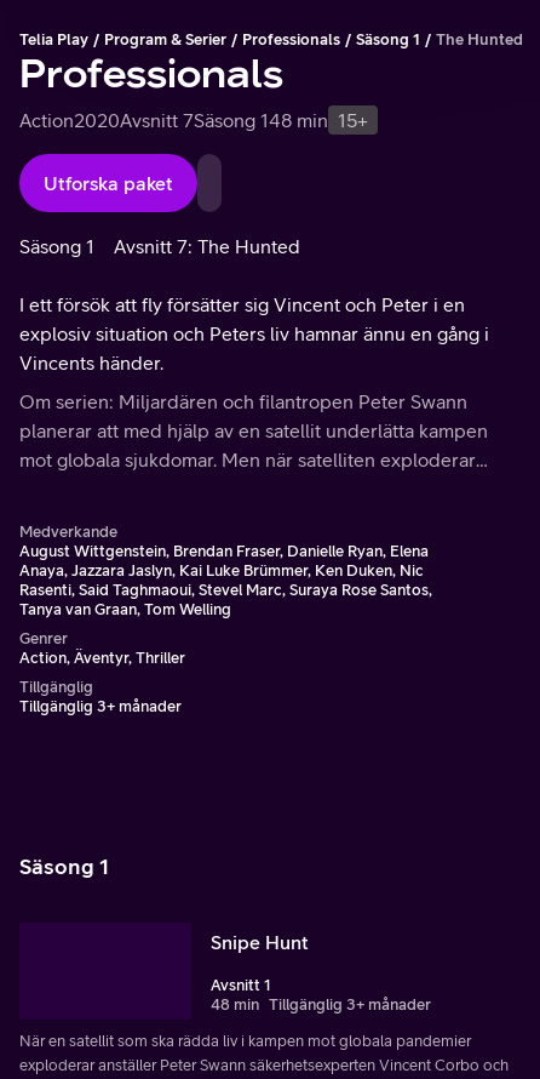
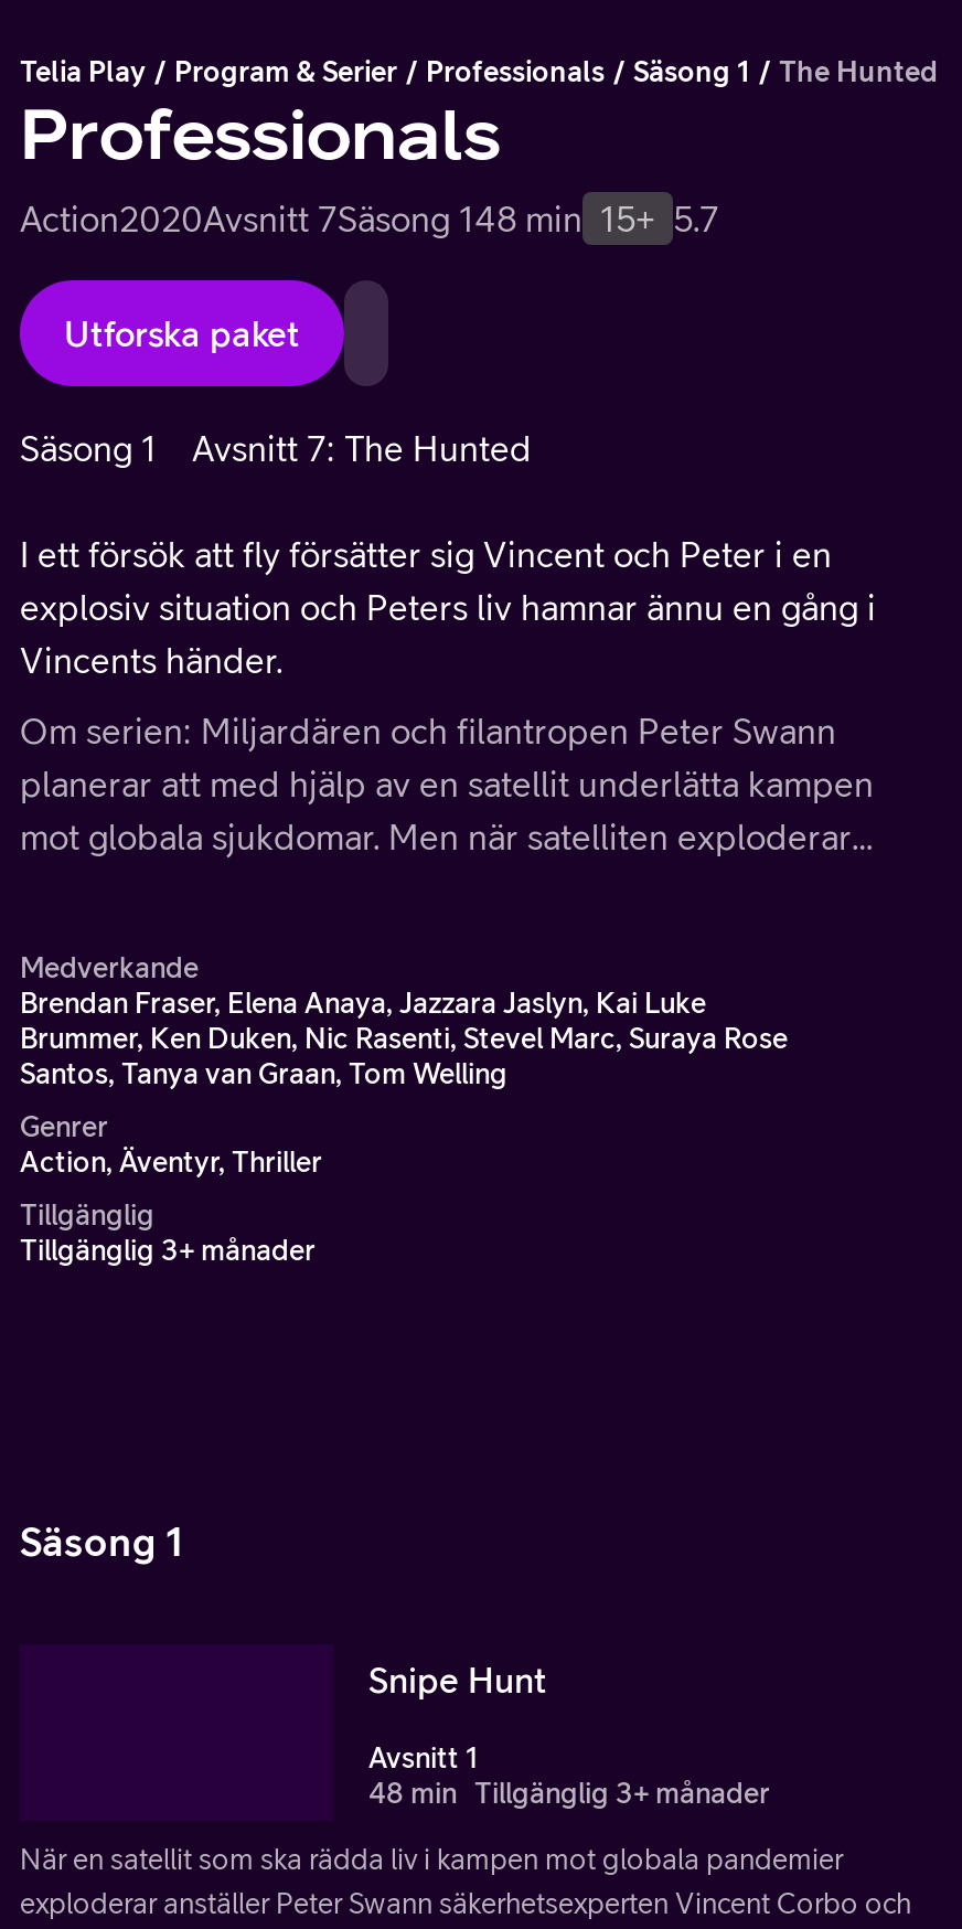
- Action2020Avsnitt 7Säsong 148 min 15+
+ Action2020Avsnitt 7Säsong 148 min 15+ 5.7

- August Wittgenstein, Brendan Fraser, Danielle Ryan, Elena
- Anaya, Jazzara Jaslyn, Kai Luke Brümmer, Ken Duken, Nic
- Rasenti, Said Taghmaoui, Stevel Marc, Suraya Rose Santos,
- Tanya van Graan, Tom Welling
+ Brendan Fraser, Elena Anaya, Jazzara Jaslyn, Kai Luke
+ Brummer, Ken Duken, Nic Rasenti, Stevel Marc, Suraya Rose
+ Santos, Tanya van Graan, Tom Welling
